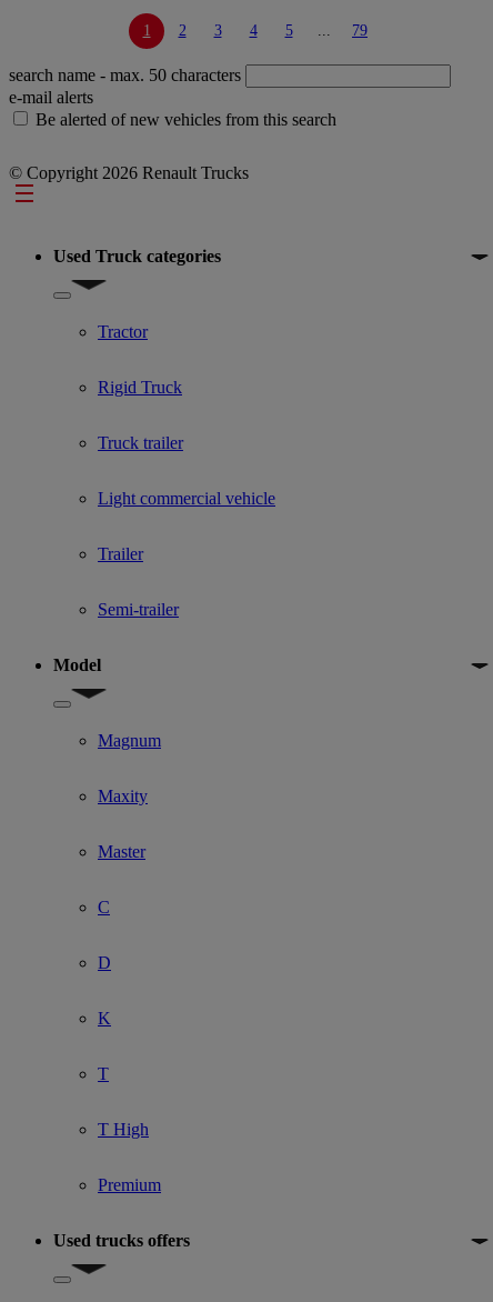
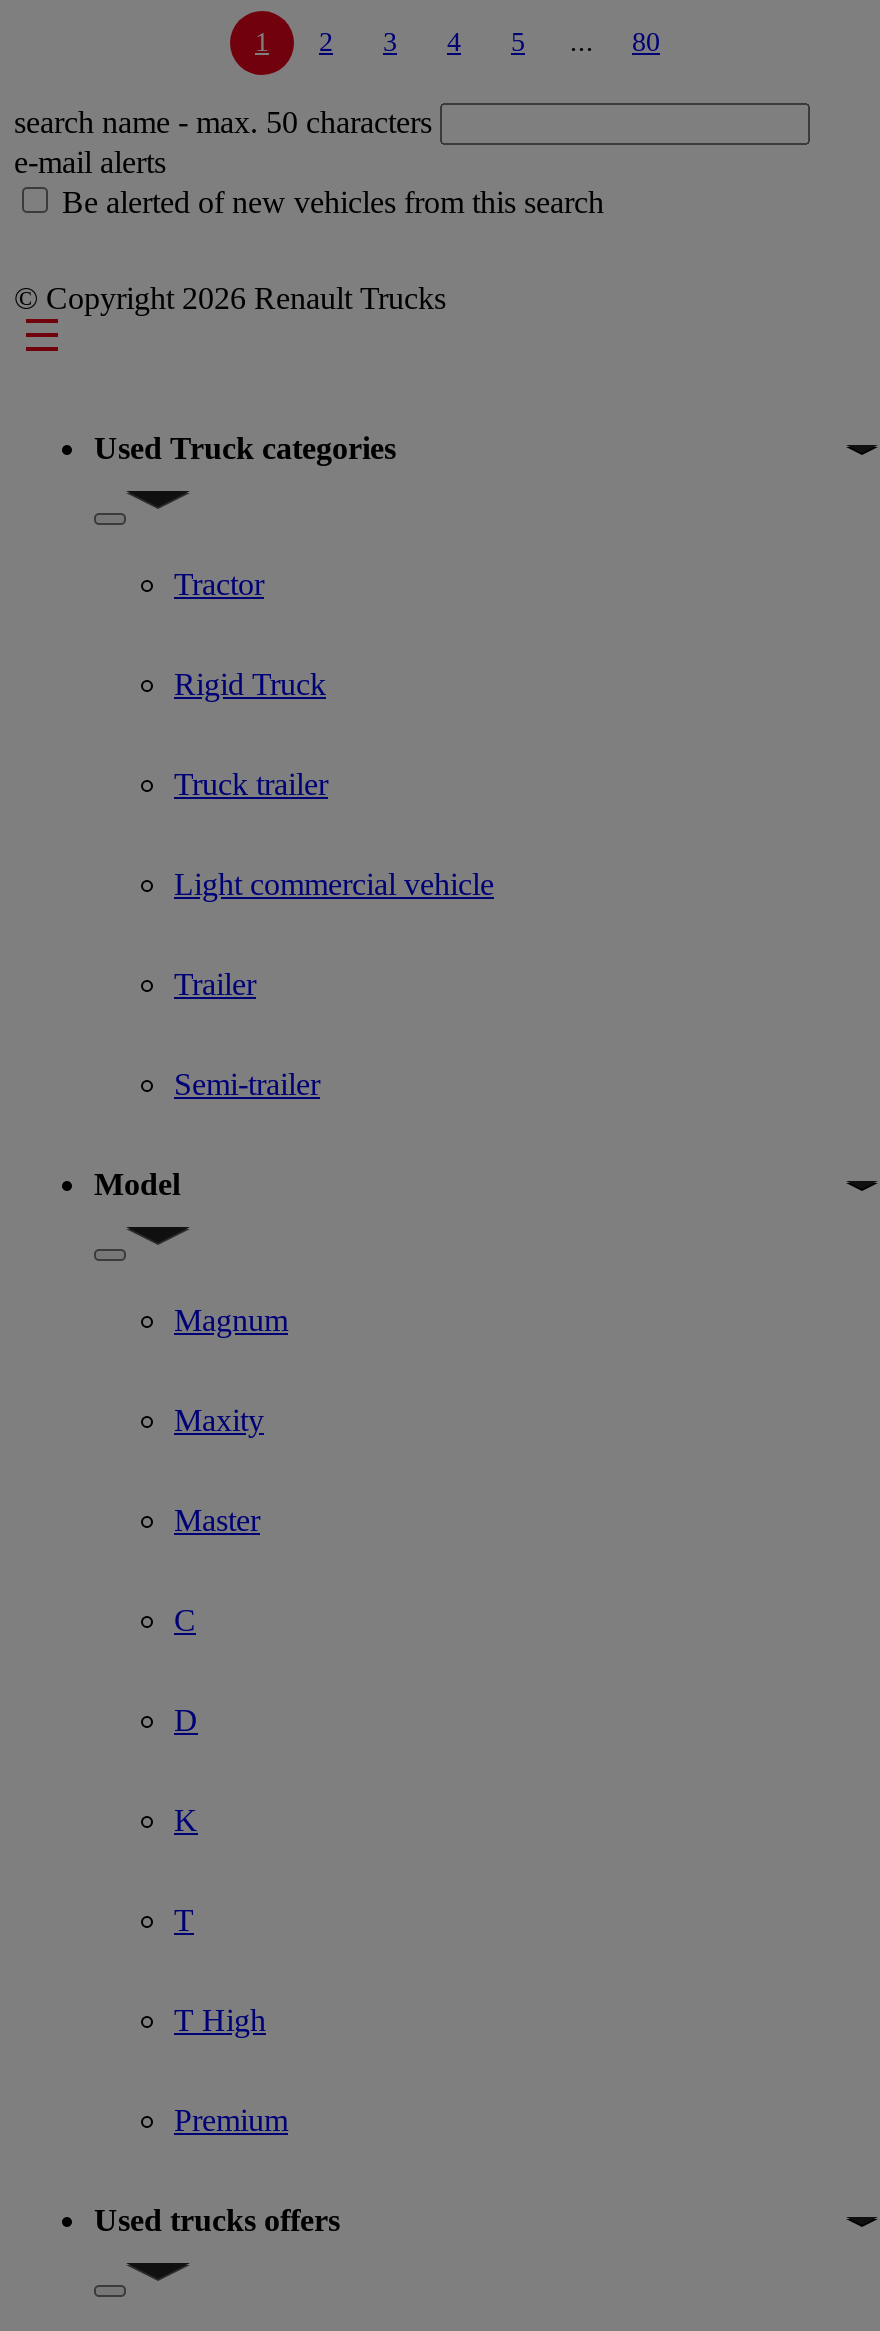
- 79
+ 80
